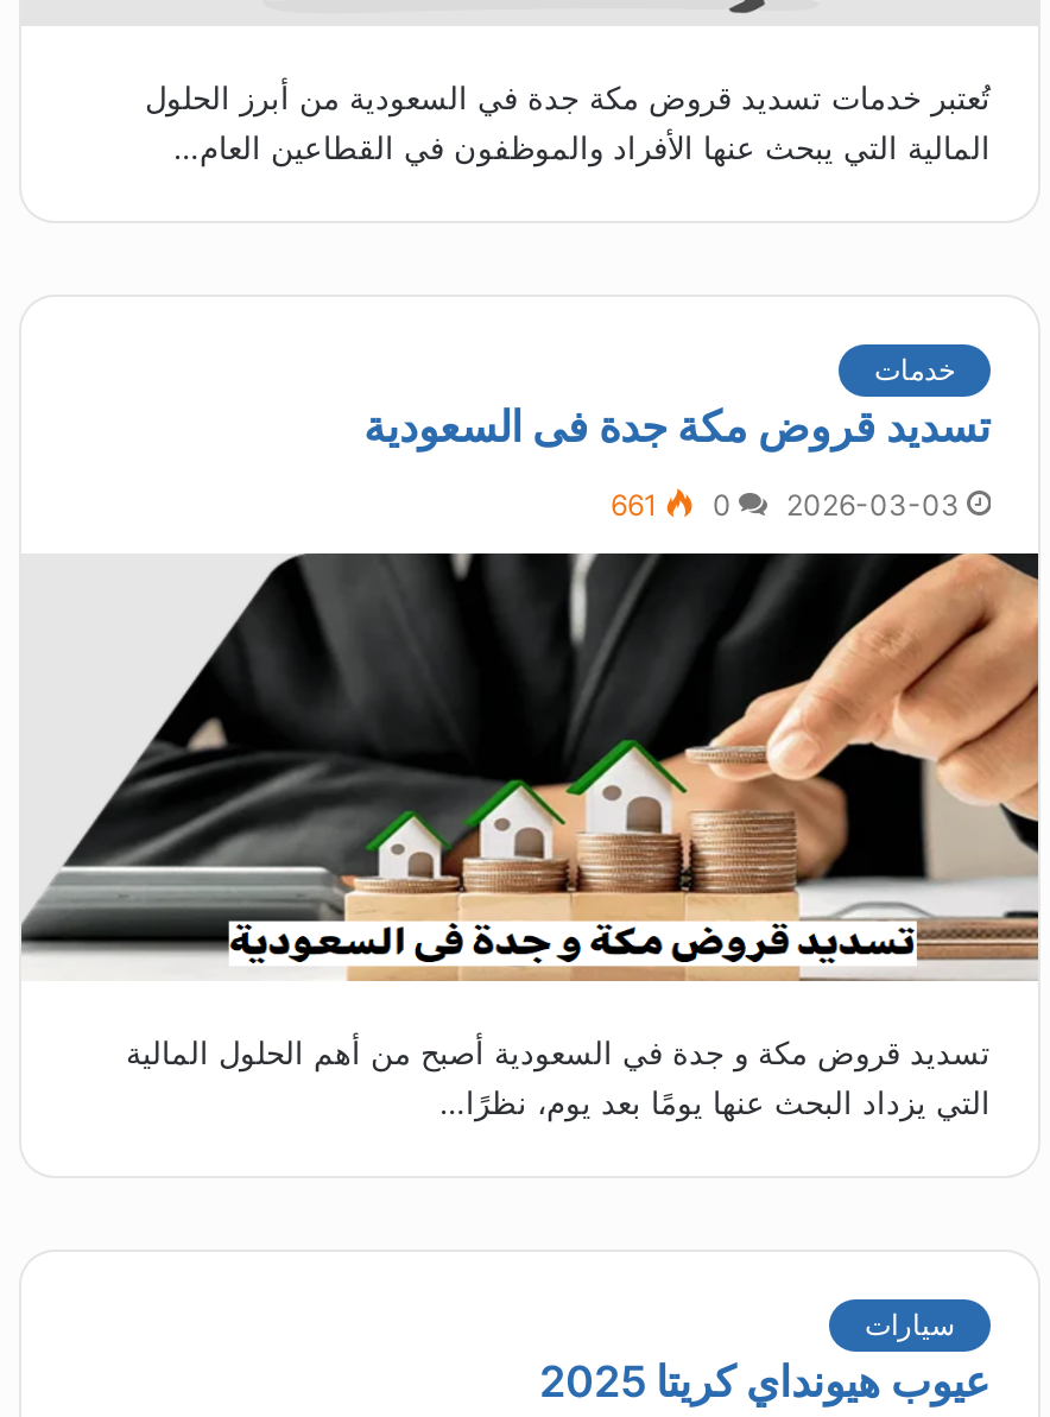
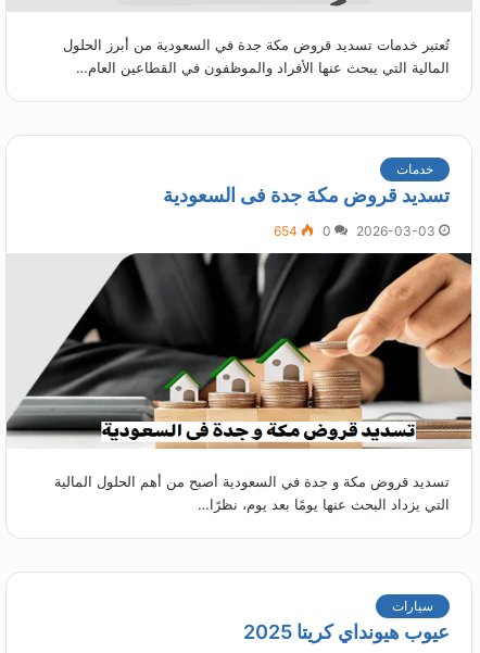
- 661 0 2026-03-03
+ 654 0 2026-03-03
